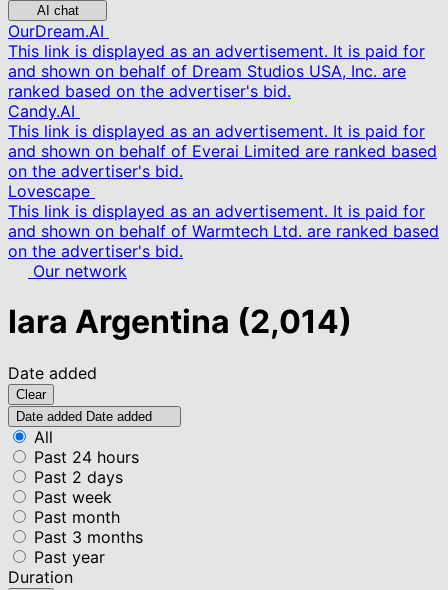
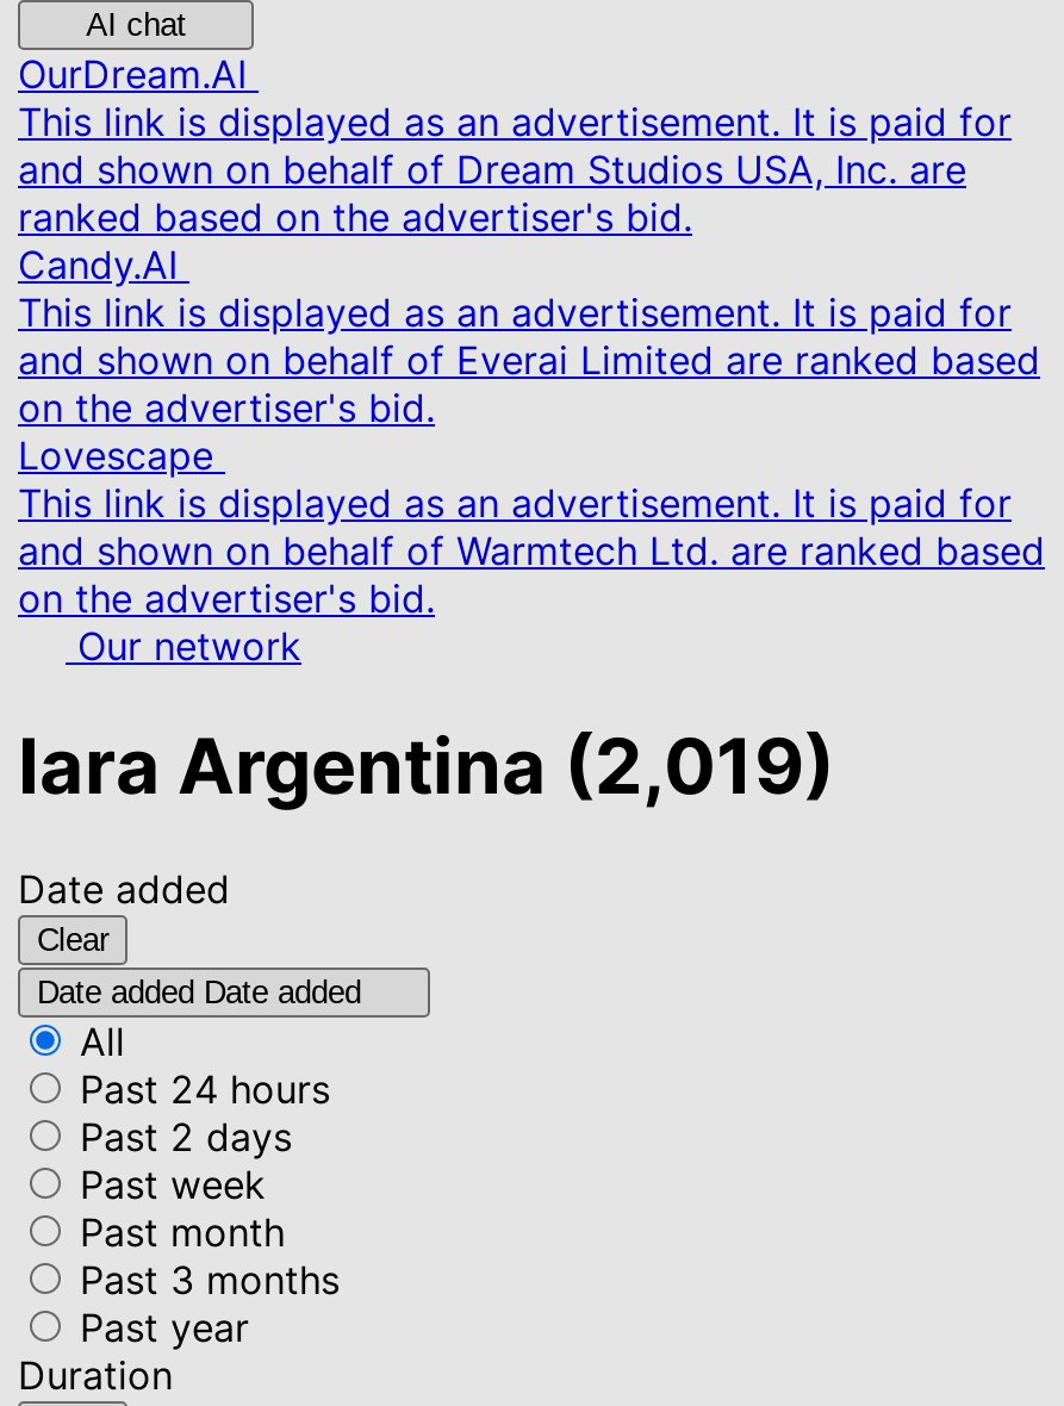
- Iara Argentina (2,014)
+ Iara Argentina (2,019)
